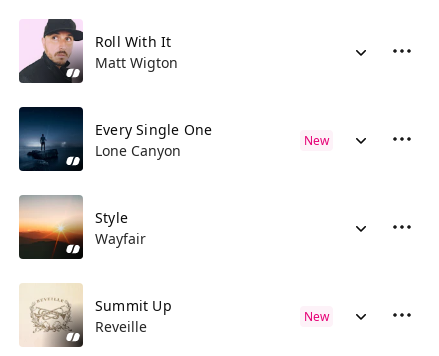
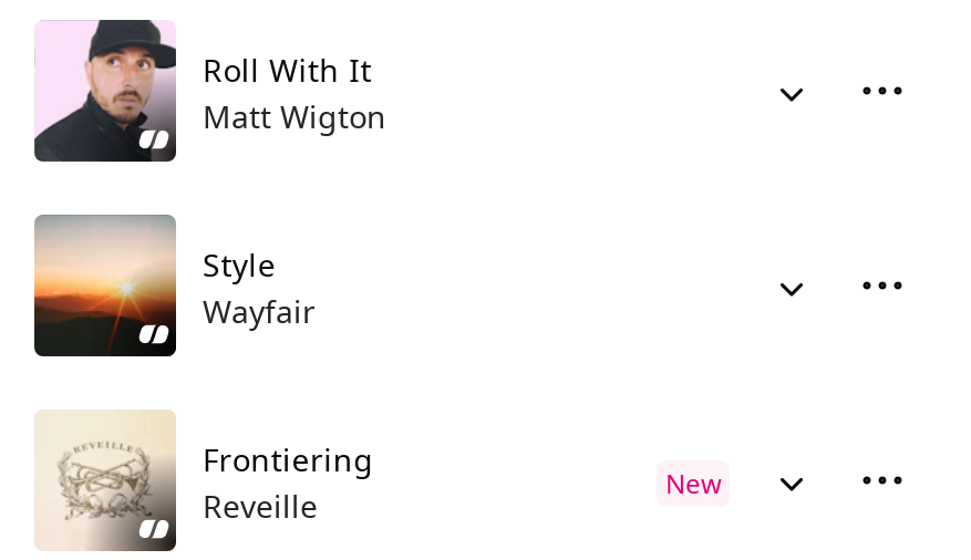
- [image]
- Every Single One
- Lone Canyon

- New

- Summit Up
+ Frontiering
